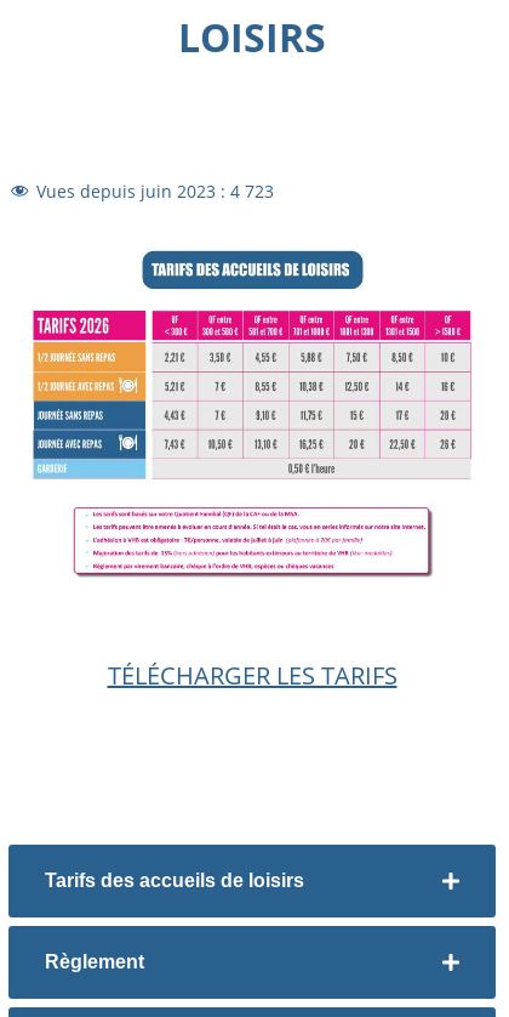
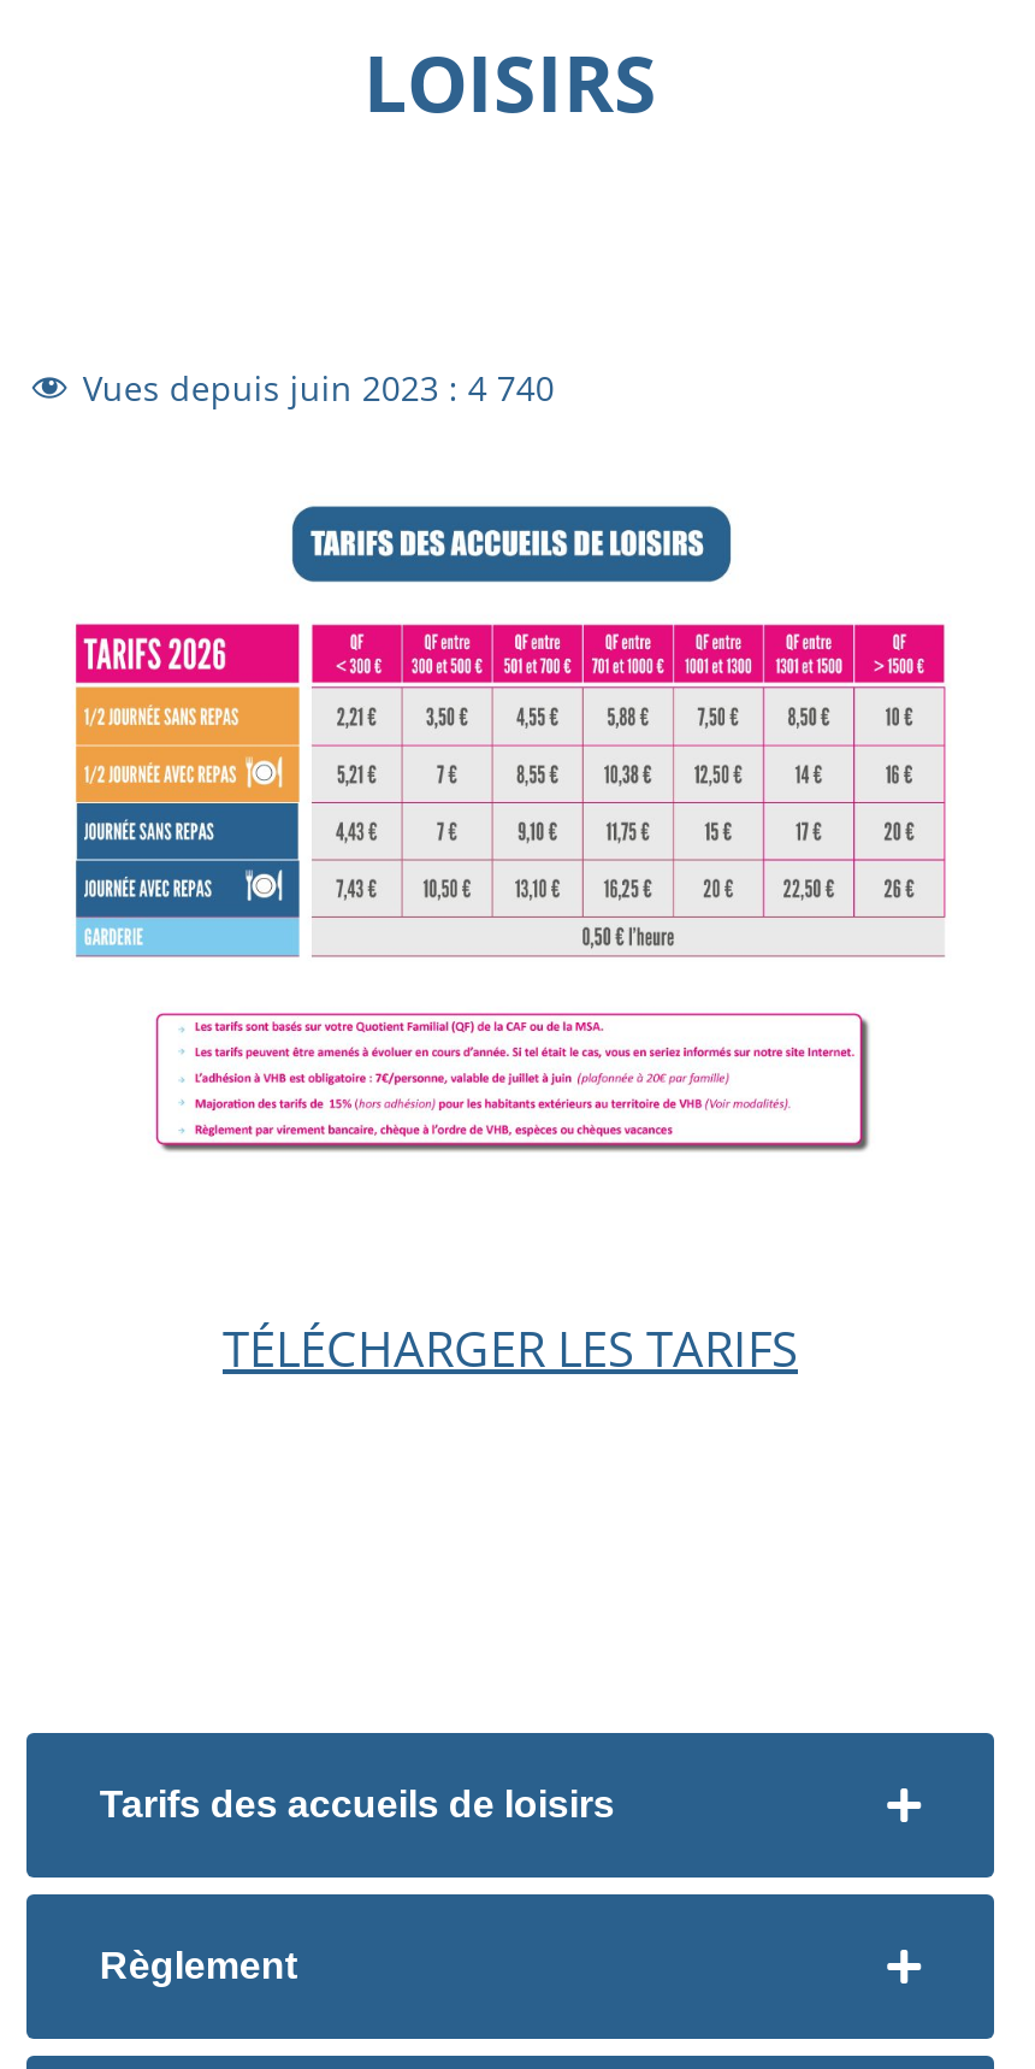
- Vues depuis juin 2023 : 4 723
+ Vues depuis juin 2023 : 4 740
